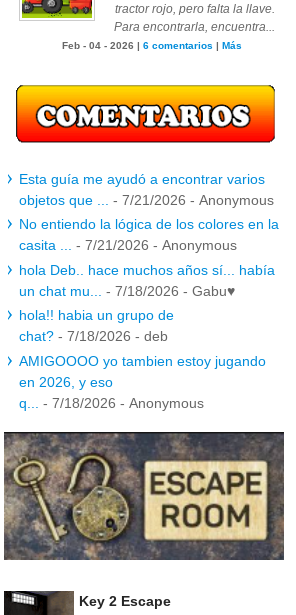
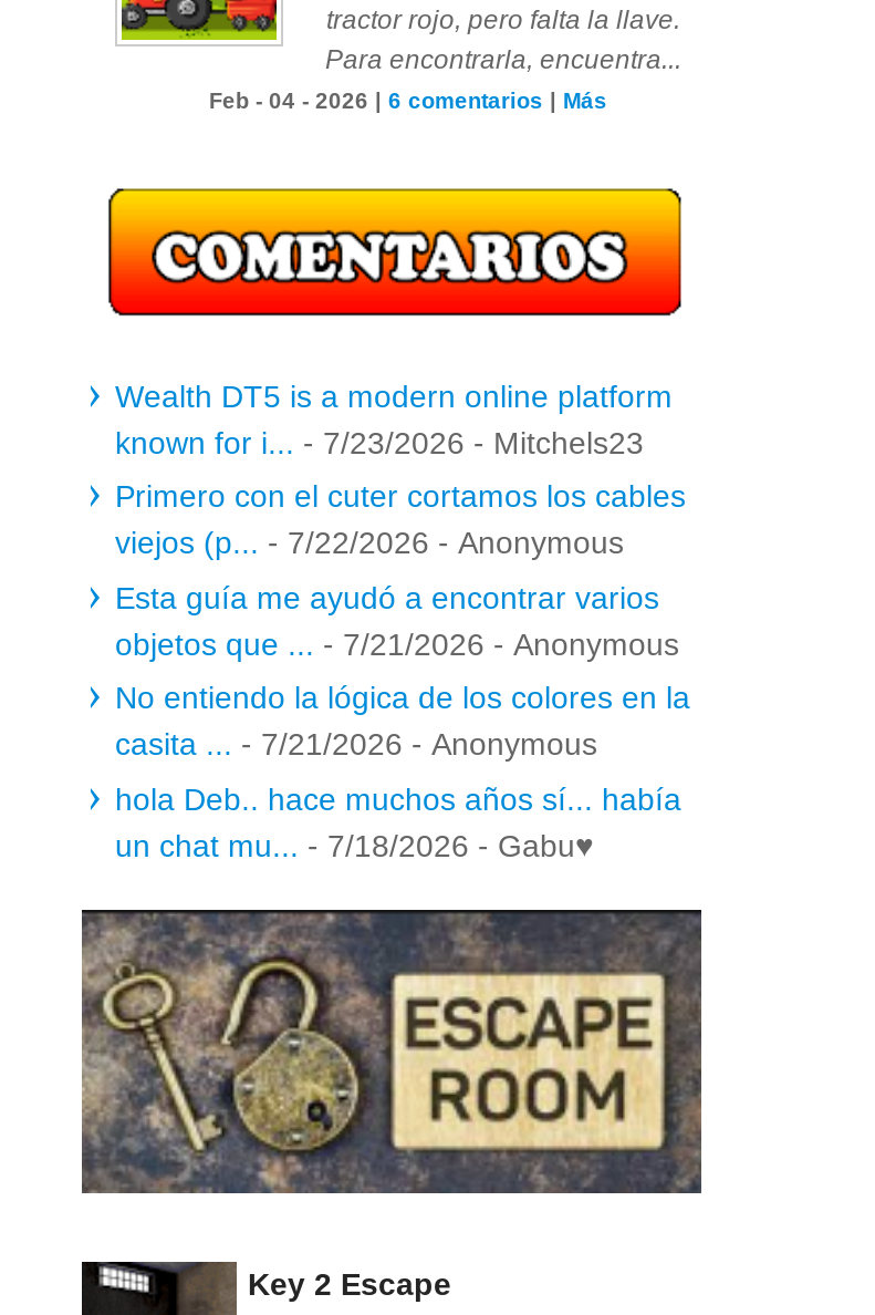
+ Wealth DT5 is a modern online platform
+ known for i... - 7/23/2026 - Mitchels23
+ Primero con el cuter cortamos los cables
+ viejos (p... - 7/22/2026 - Anonymous

moved down: Esta guía me ayudó a encontrar varios | objetos que ... - 7/21/2026 - Anonymous | No entiendo la lógica de los colores en la | casita ... - 7/21/2026 - Anonymous | hola Deb.. hace muchos años sí... había

- hola!! habia un grupo de
- chat? - 7/18/2026 - deb
- AMIGOOOO yo tambien estoy jugando
- en 2026, y eso
- q... - 7/18/2026 - Anonymous
